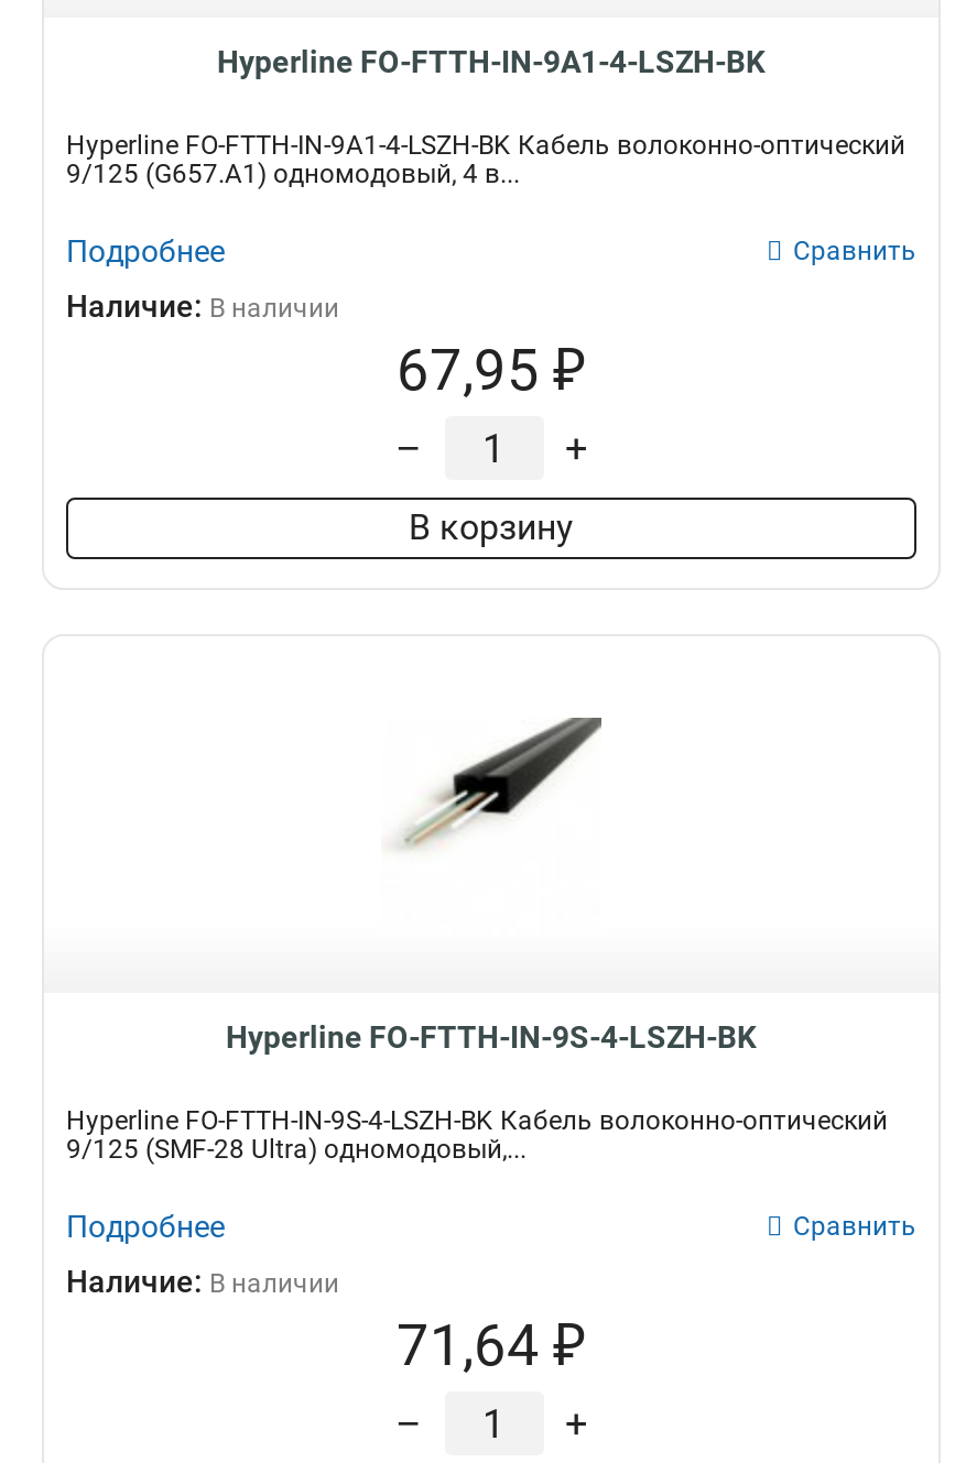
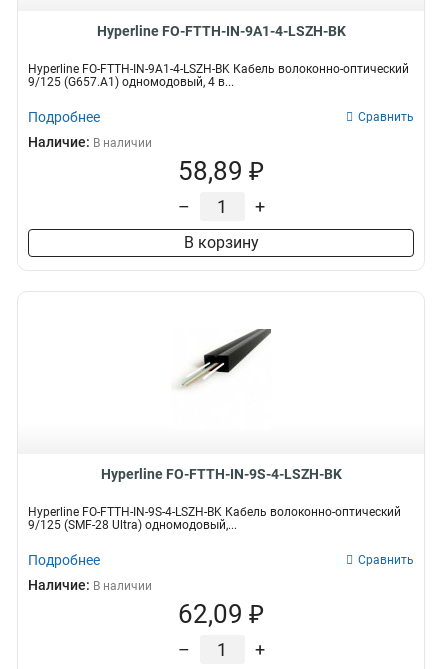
- 67,95 ₽
+ 58,89 ₽

- 71,64 ₽
+ 62,09 ₽
